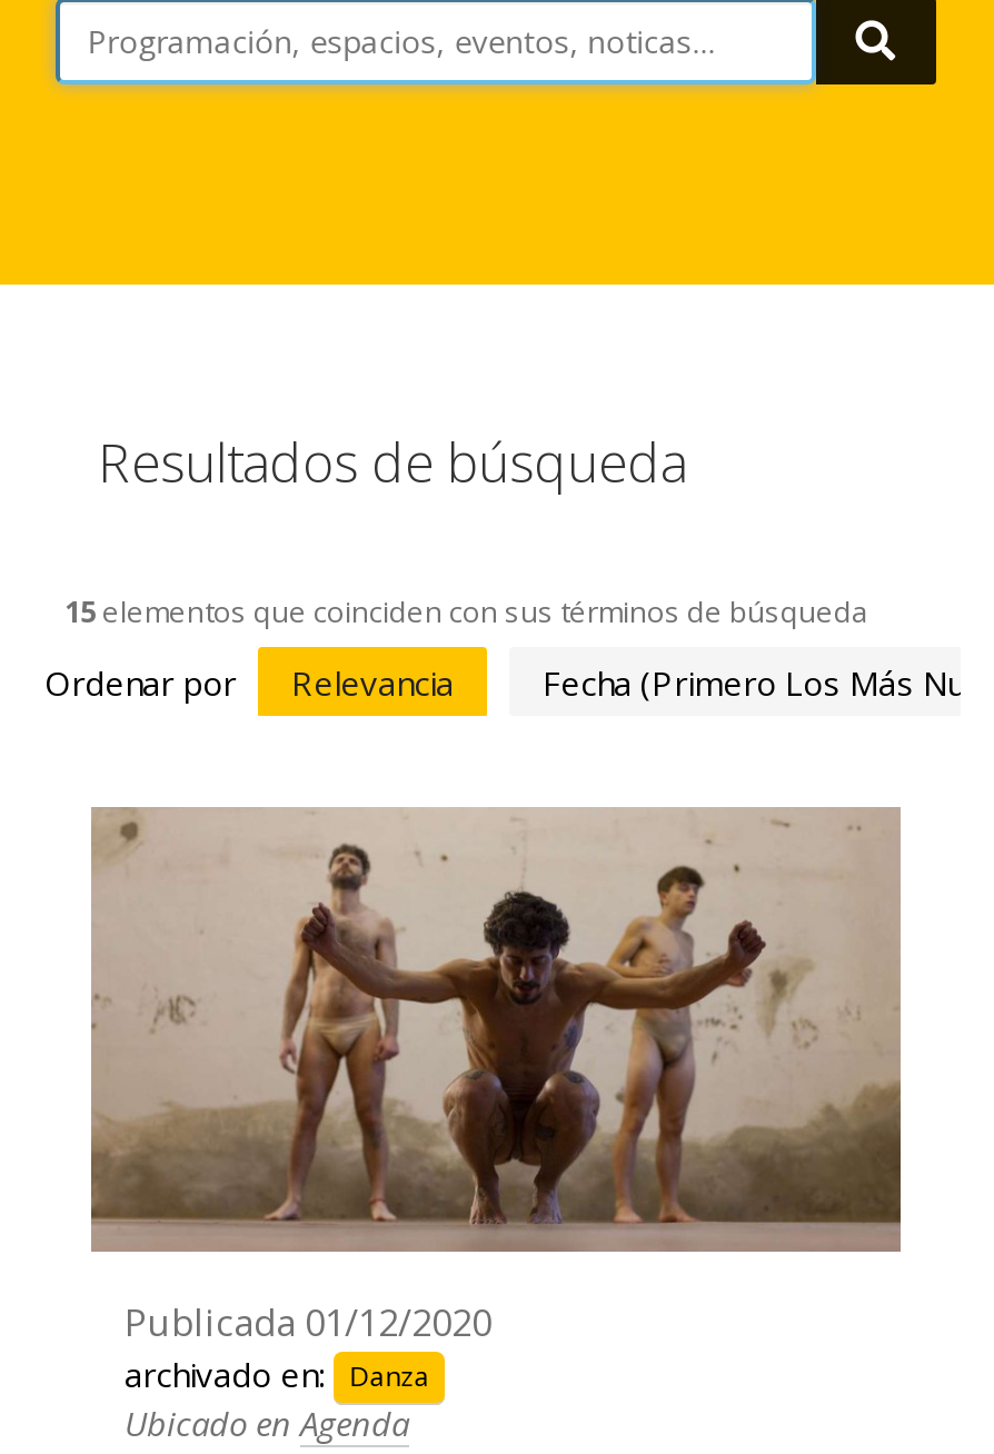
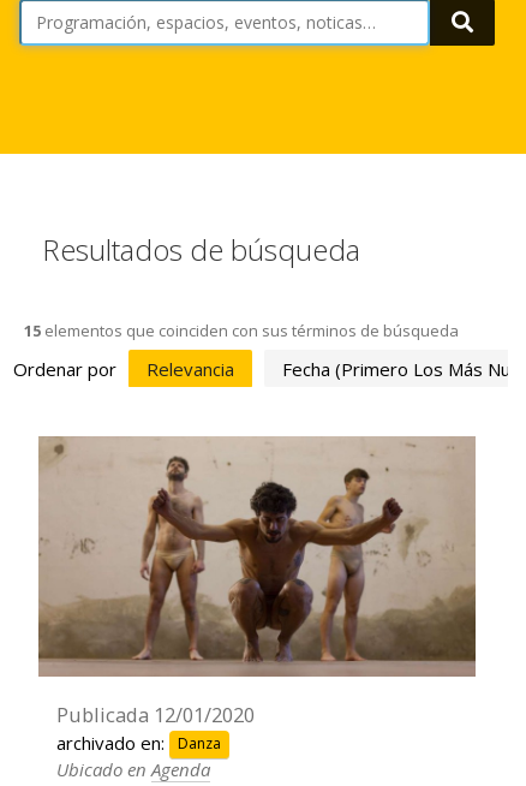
- Publicada 01/12/2020
+ Publicada 12/01/2020
